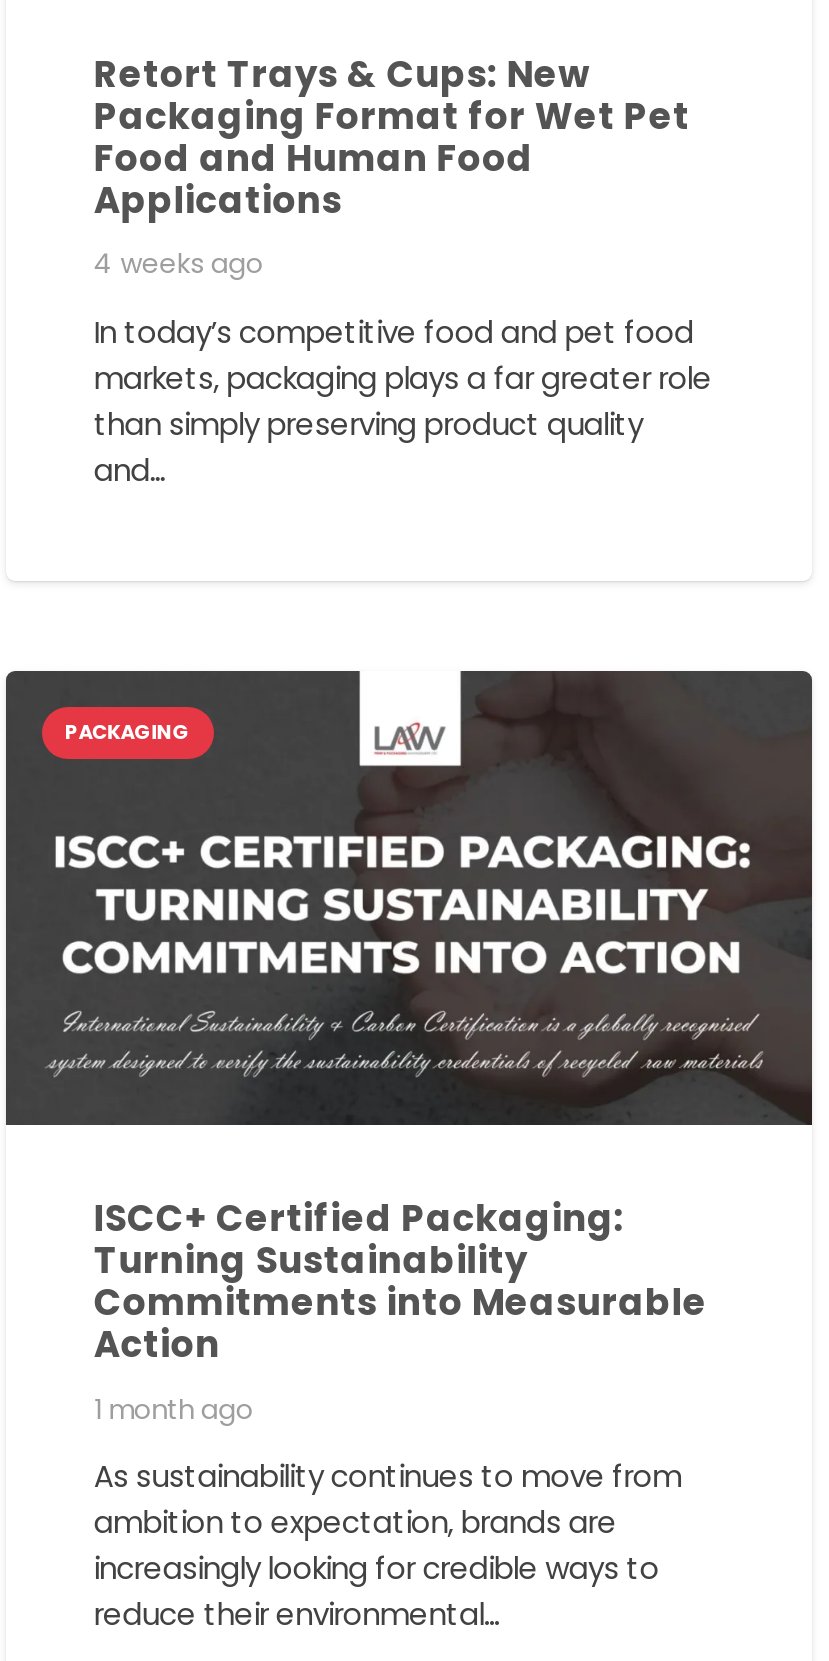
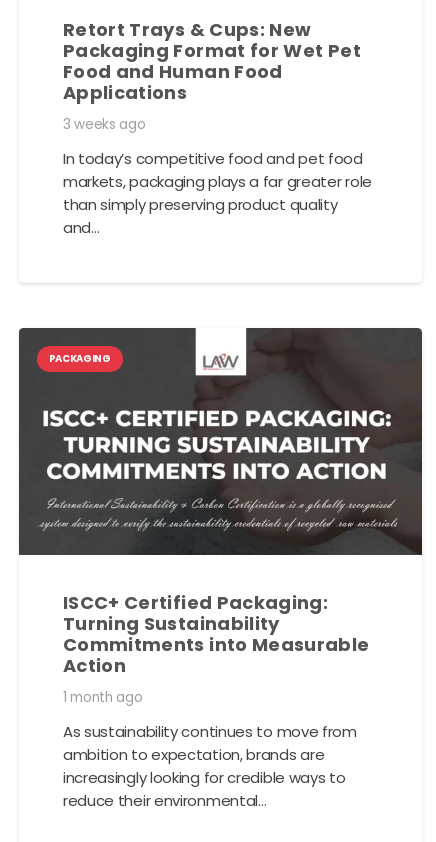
- 4 weeks ago
+ 3 weeks ago
